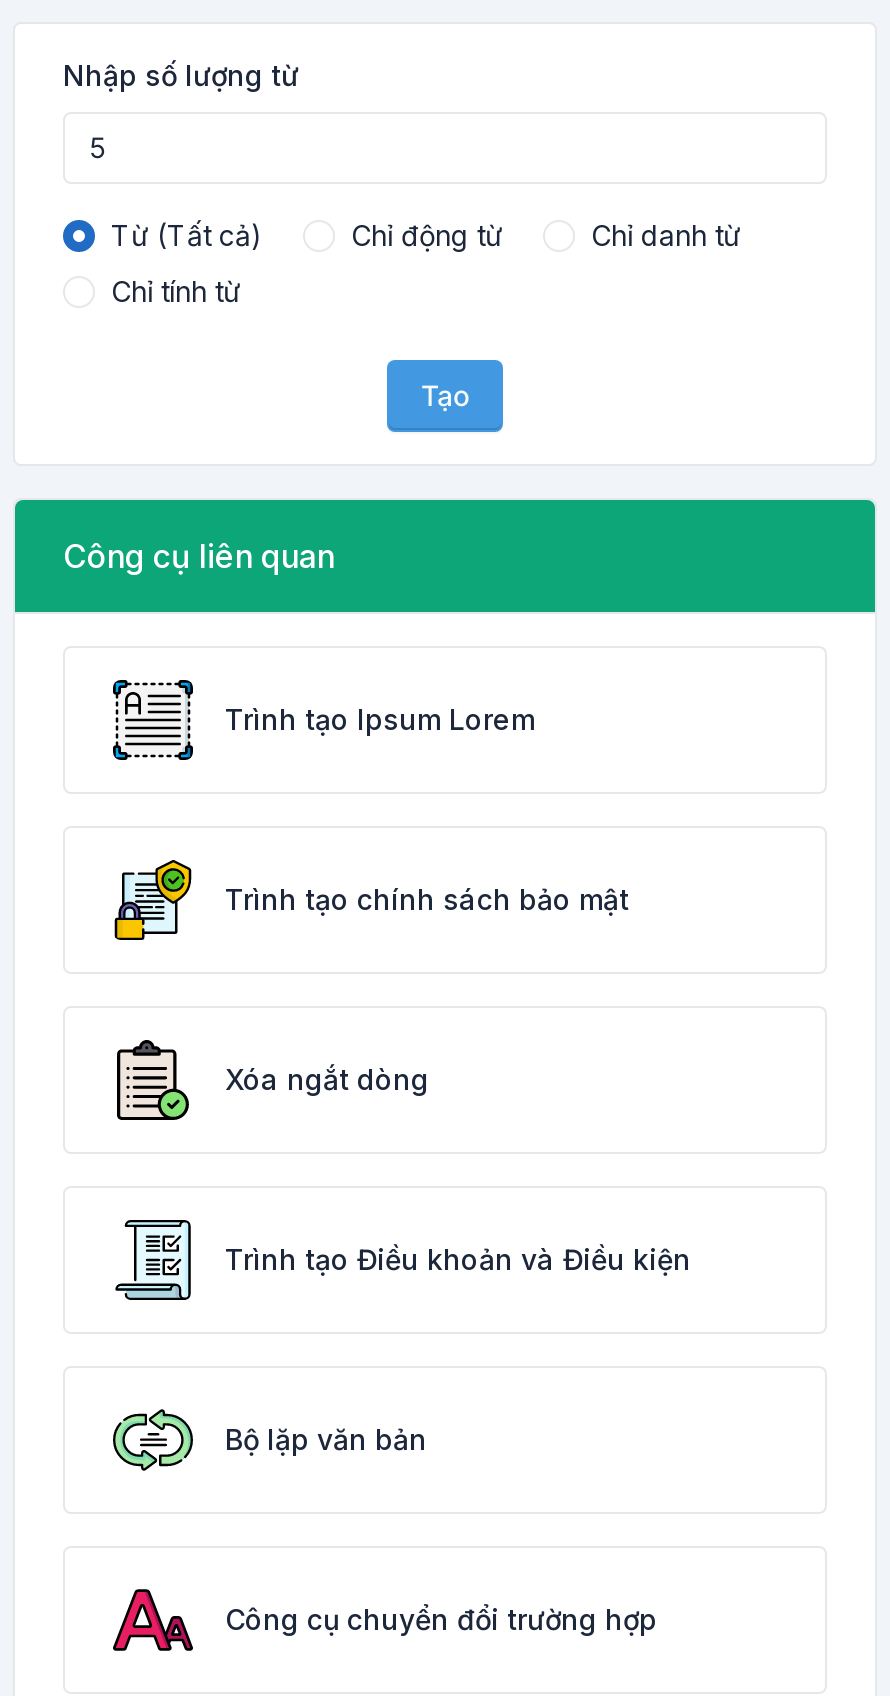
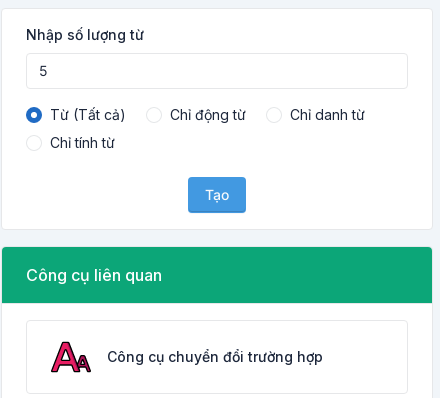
- [image]
- Trình tạo Ipsum Lorem

- [image]
- Trình tạo chính sách bảo mật

- [image]
- Xóa ngắt dòng

- [image]
- Trình tạo Điều khoản và Điều kiện

- [image]
- Bộ lặp văn bản
